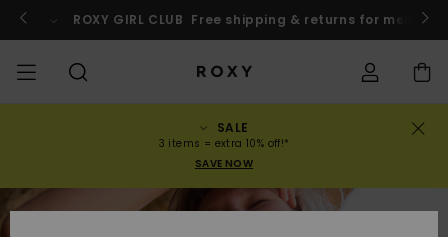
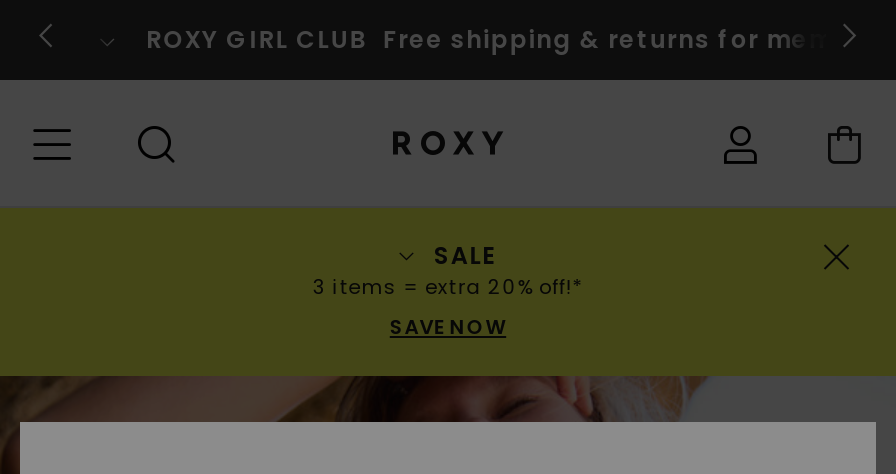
- 3 items = extra 10% off!*
+ 3 items = extra 20% off!*
